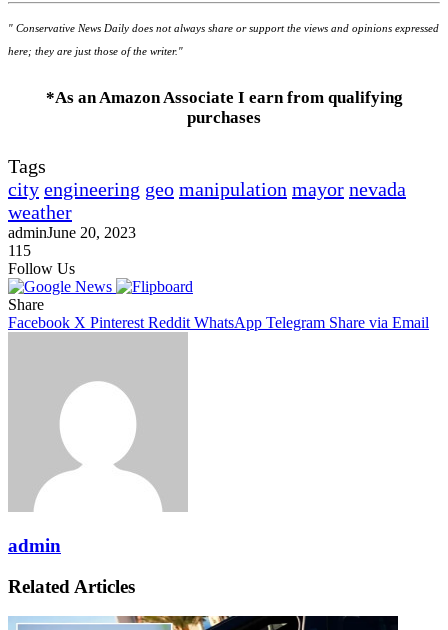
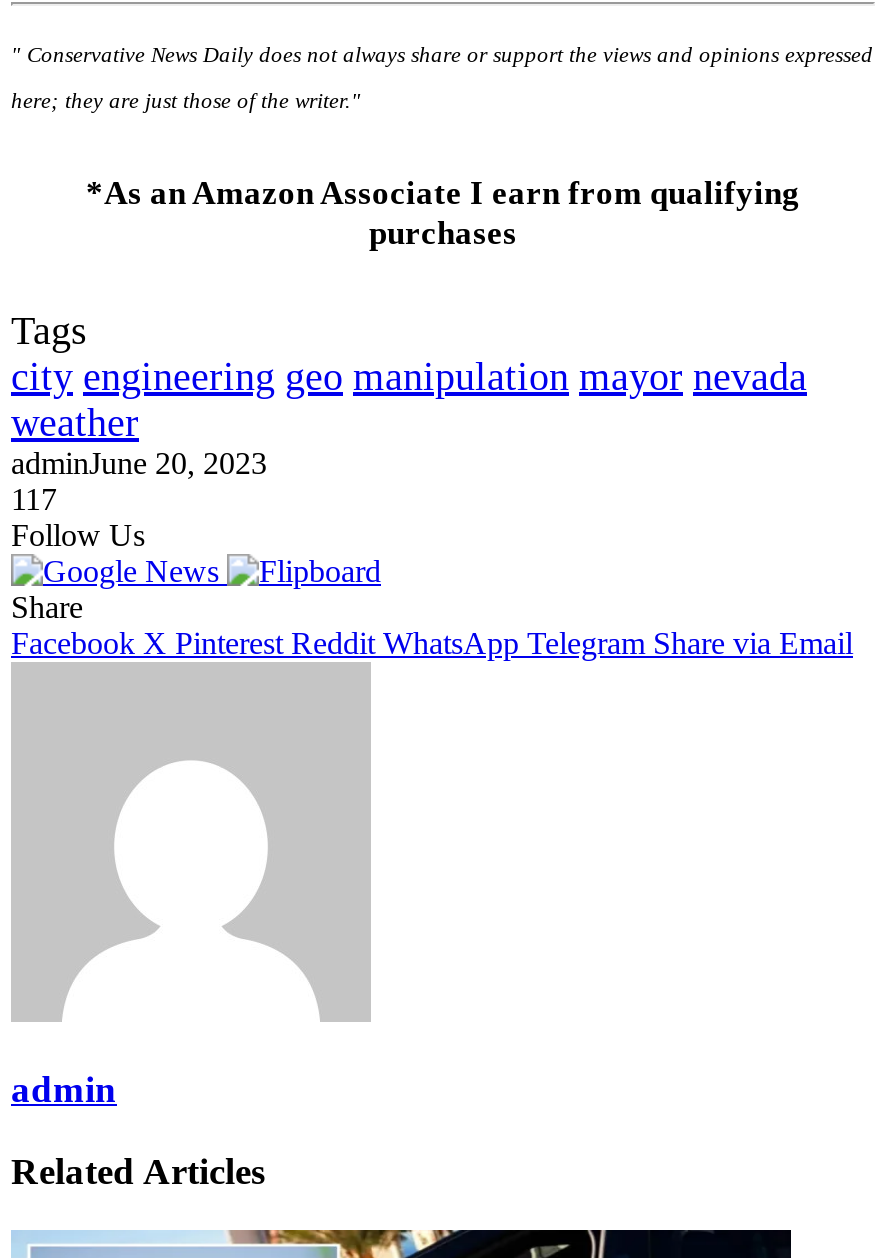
- 115
+ 117
